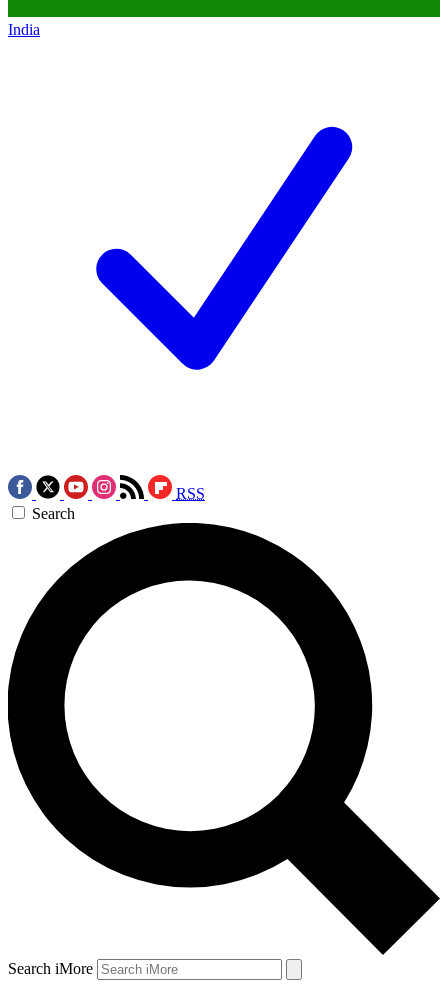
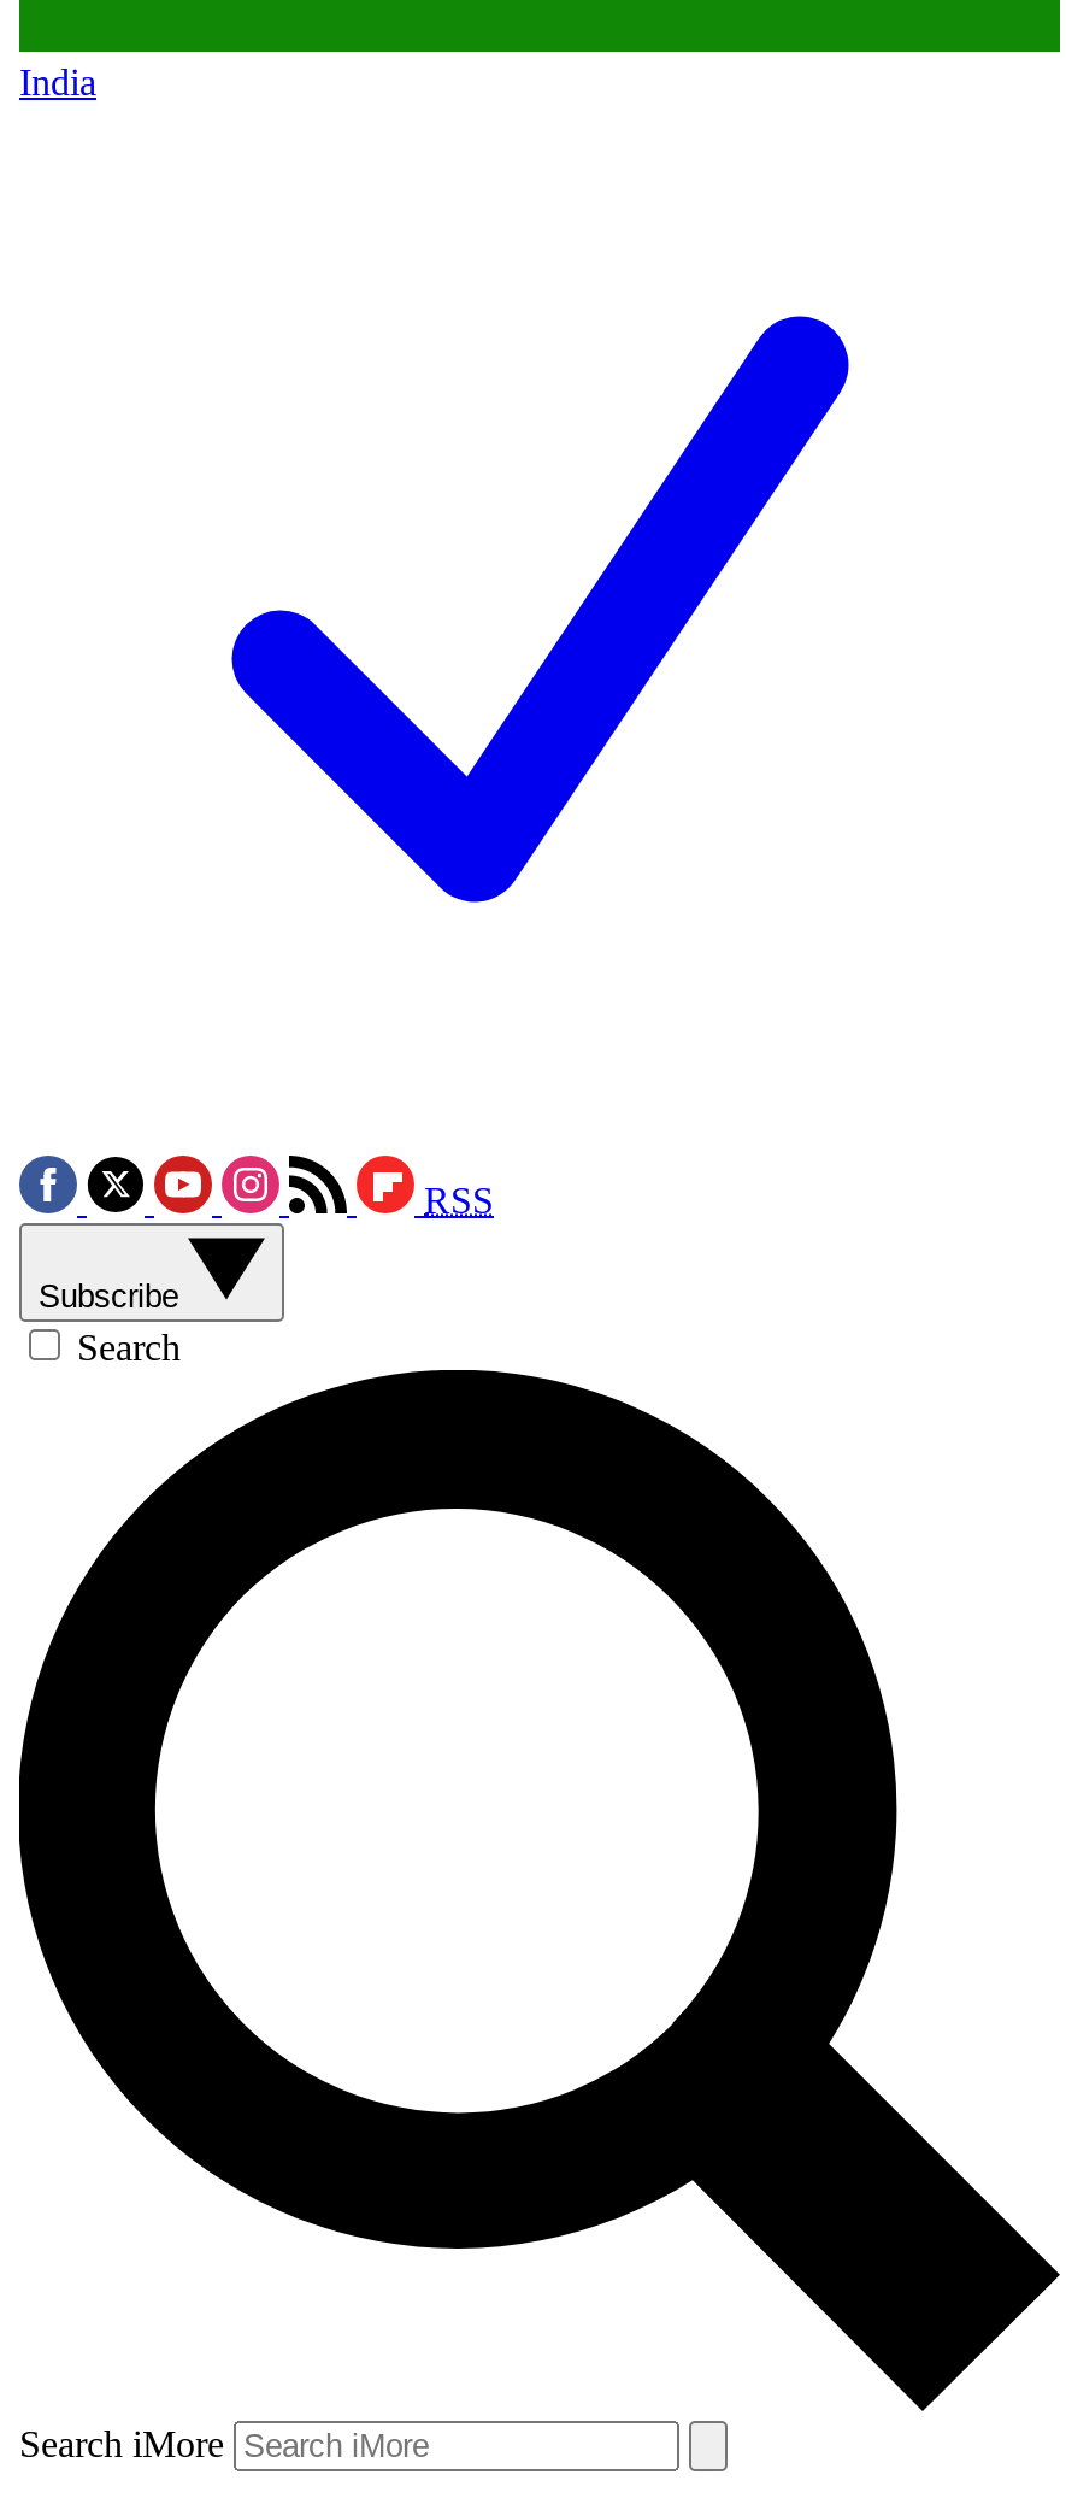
+ Subscribe
